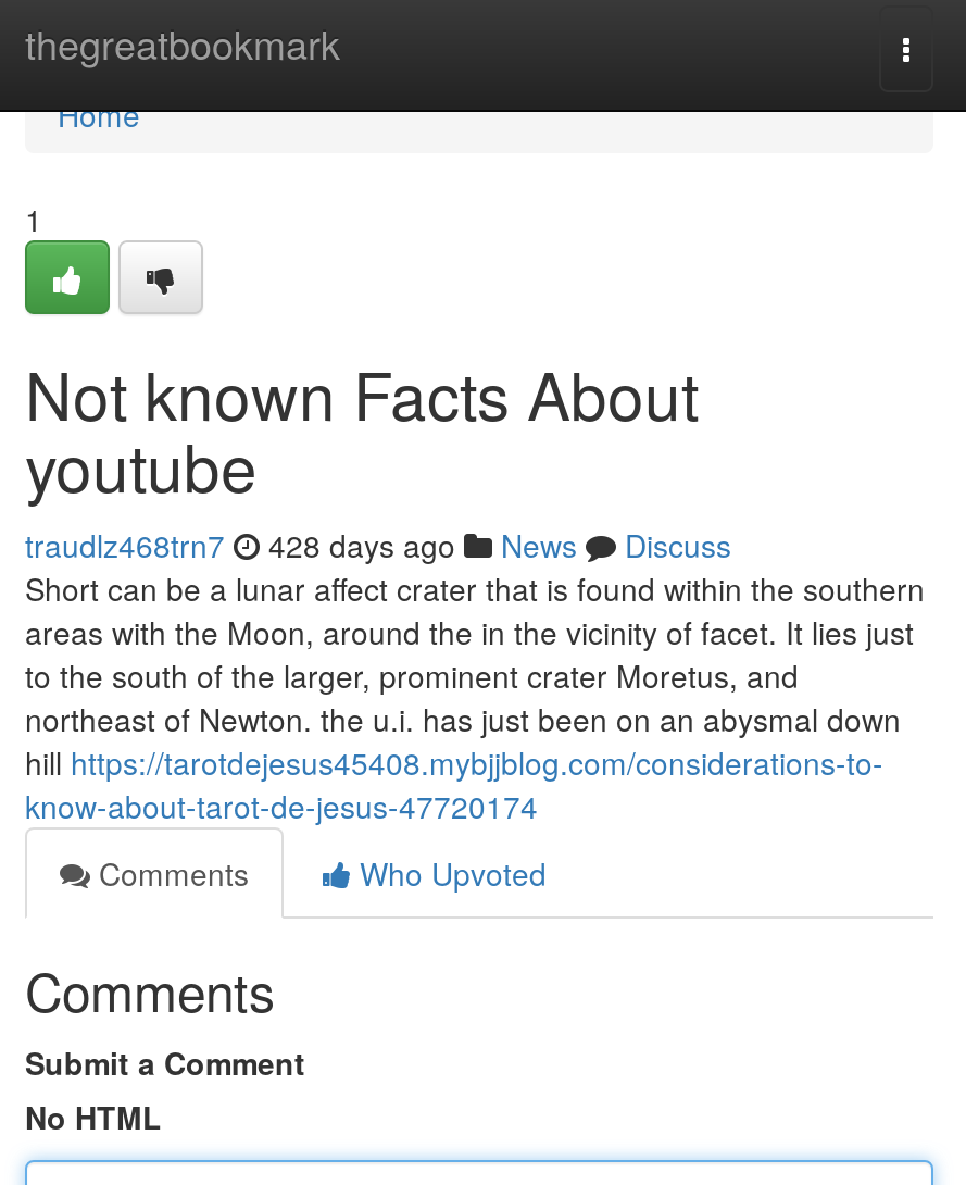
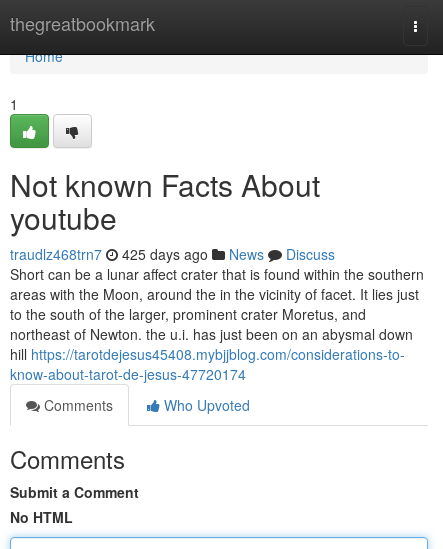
- traudlz468trn7 428 days ago News Discuss
+ traudlz468trn7 425 days ago News Discuss
